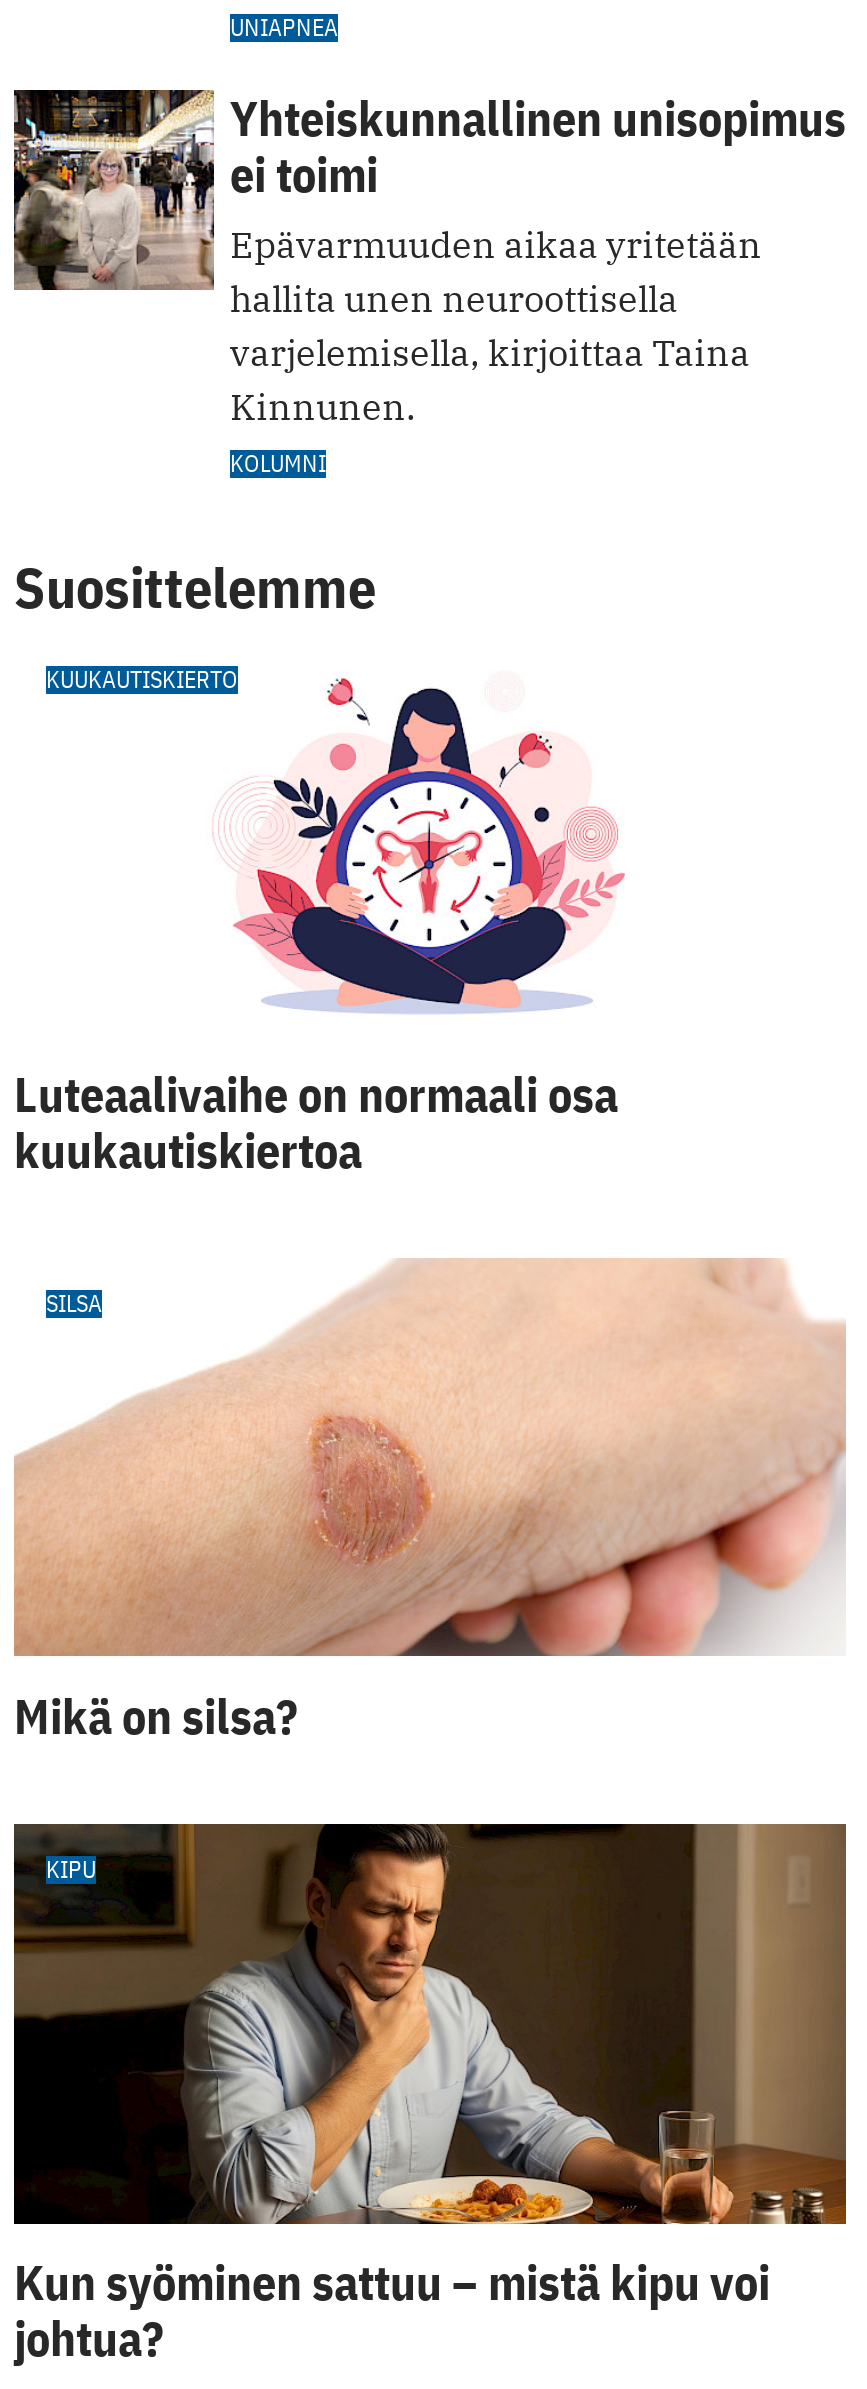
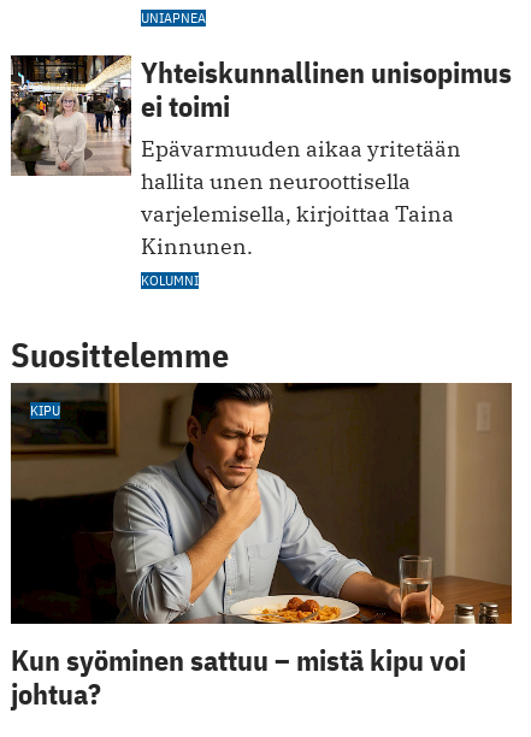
- [image]
- KUUKAUTISKIERTO

- [image]
- Luteaalivaihe on normaali osa
- kuukautiskiertoa
- SILSA

- Mikä on silsa?
